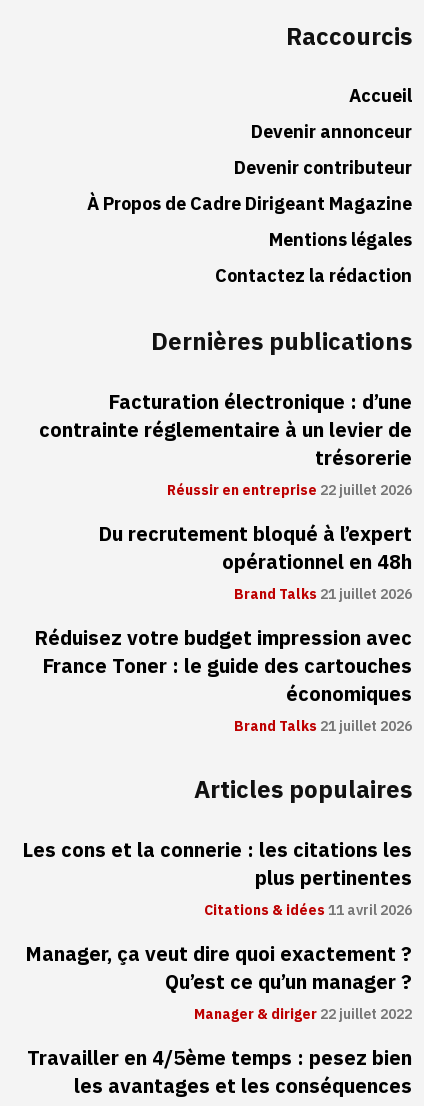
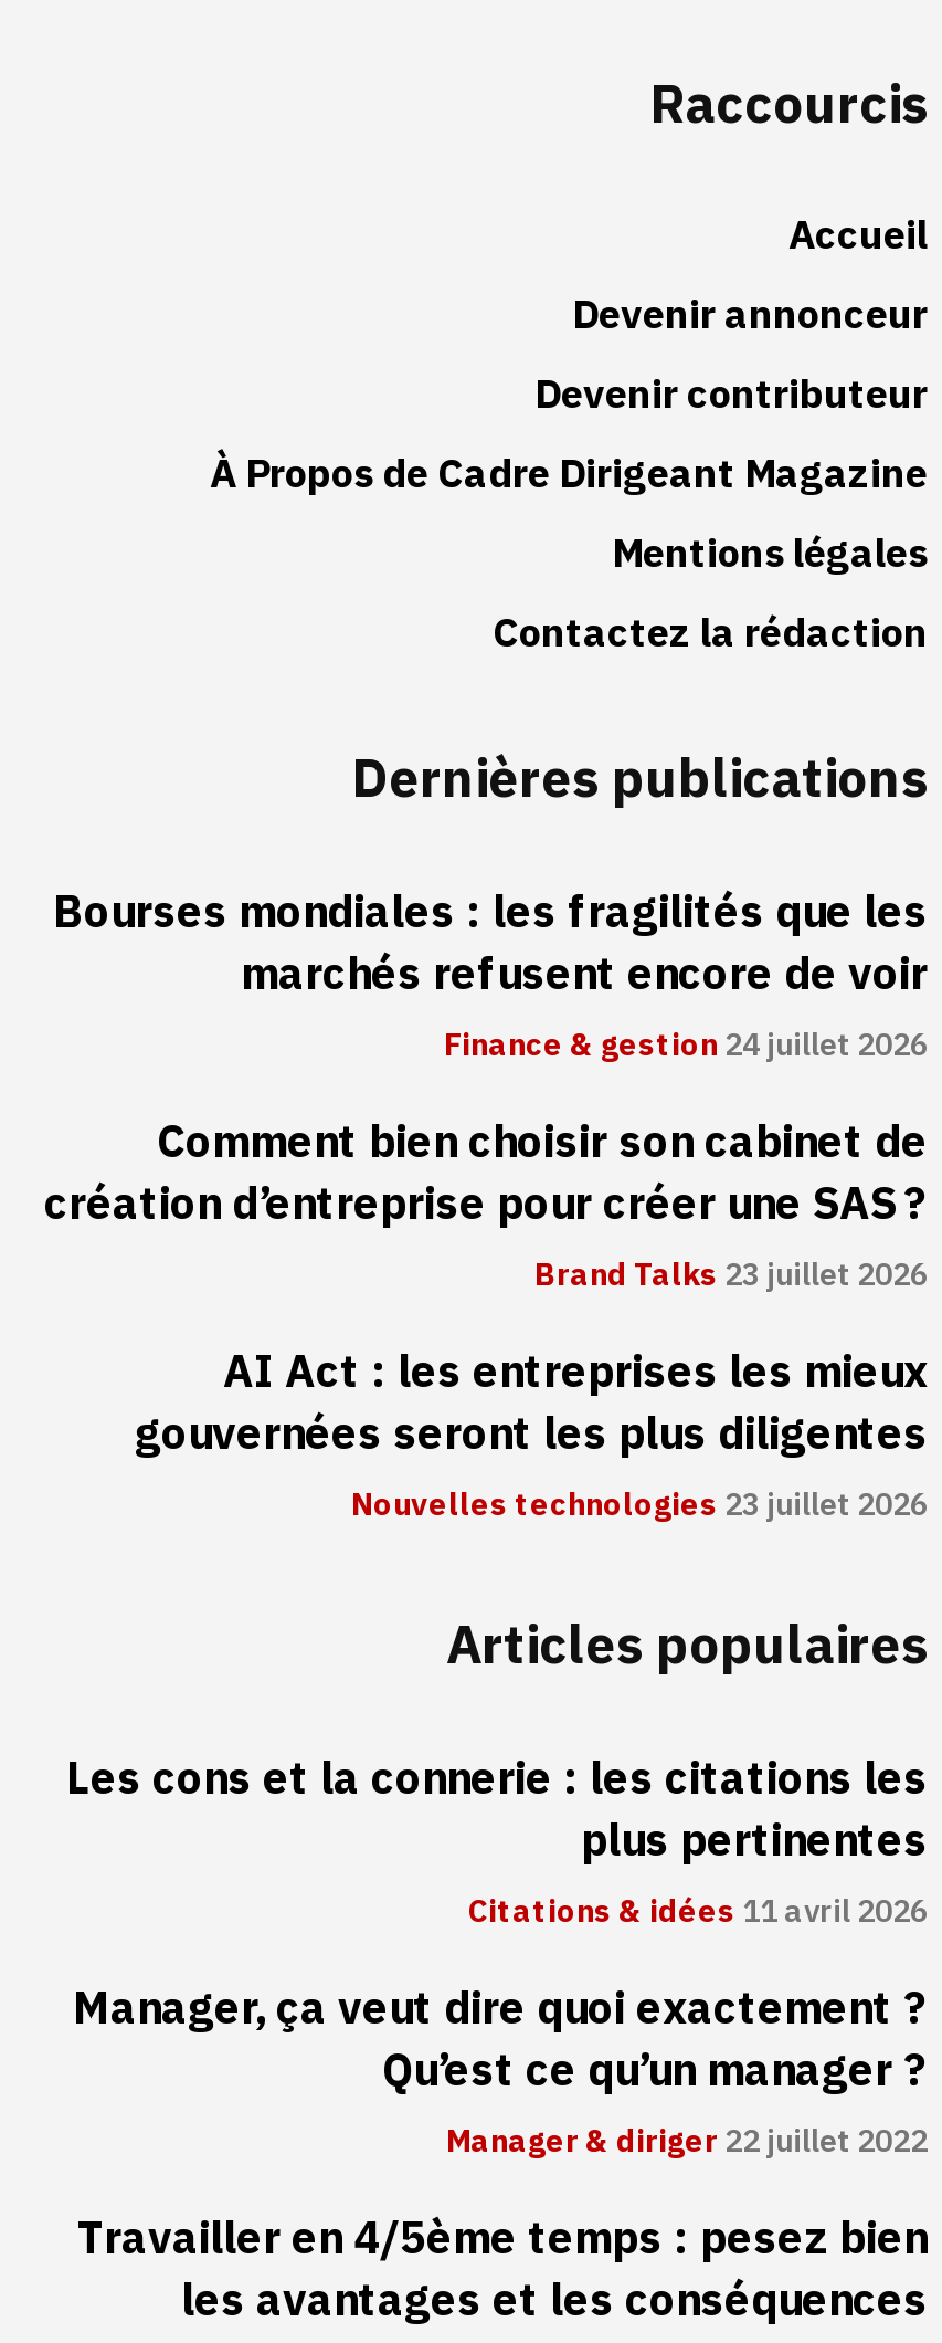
- Facturation électronique : d’une
- contrainte réglementaire à un levier de
- trésorerie
- Réussir en entreprise 22 juillet 2026
+ Bourses mondiales : les fragilités que les
+ marchés refusent encore de voir
+ Finance & gestion 24 juillet 2026

- Du recrutement bloqué à l’expert
- opérationnel en 48h
- Brand Talks 21 juillet 2026
+ Comment bien choisir son cabinet de
+ création d’entreprise pour créer une SAS ?
+ Brand Talks 23 juillet 2026

- Réduisez votre budget impression avec
- France Toner : le guide des cartouches
- économiques
- Brand Talks 21 juillet 2026
+ AI Act : les entreprises les mieux
+ gouvernées seront les plus diligentes
+ Nouvelles technologies 23 juillet 2026
